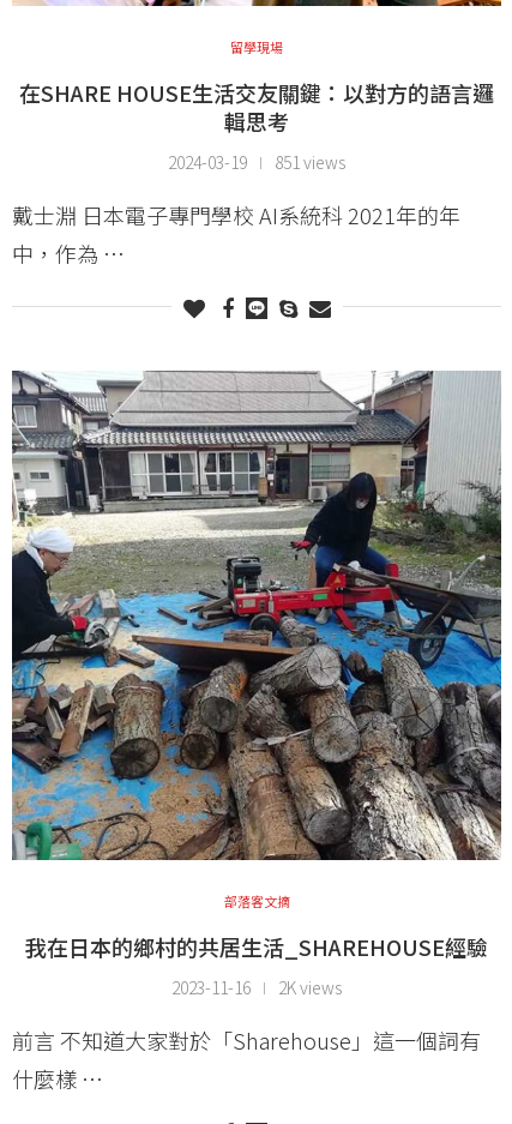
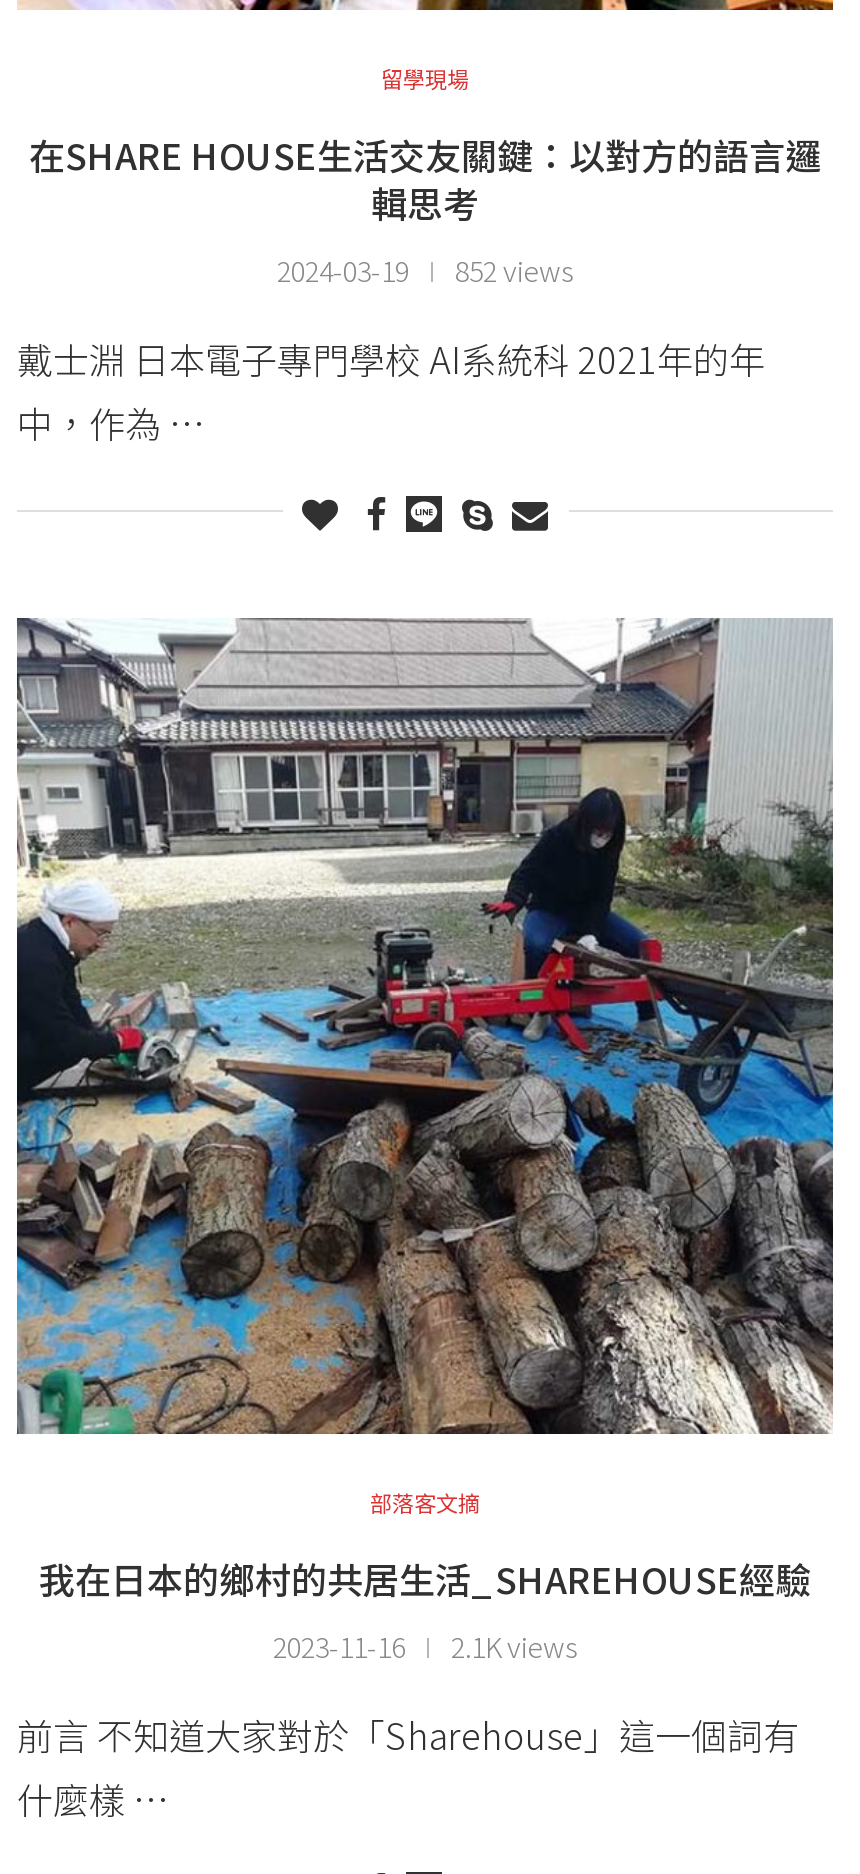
- 2024-03-19 851 views
+ 2024-03-19 852 views

- 2023-11-16 2K views
+ 2023-11-16 2.1K views
